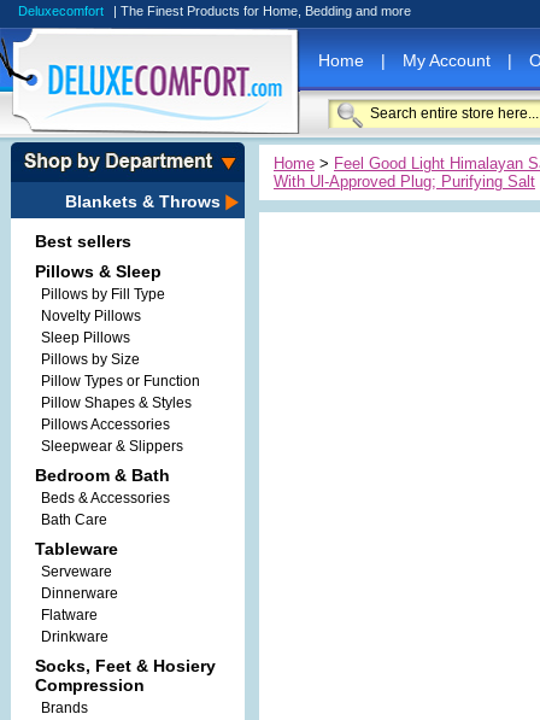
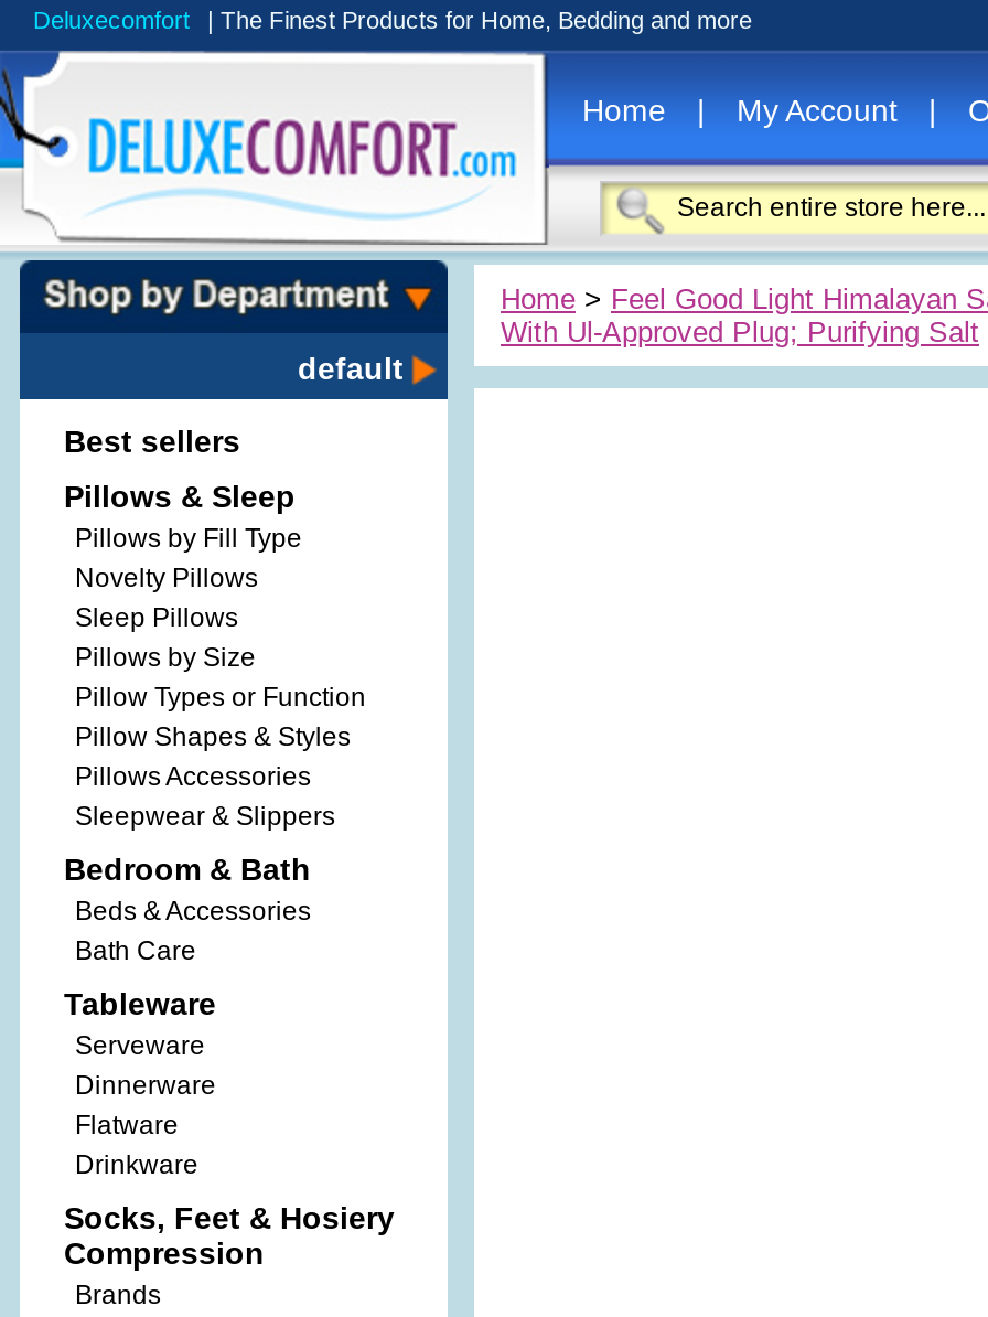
- Blankets & Throws
+ default
